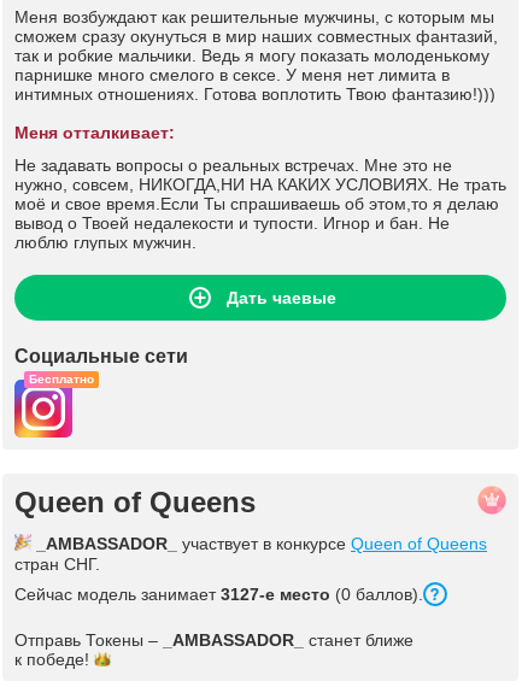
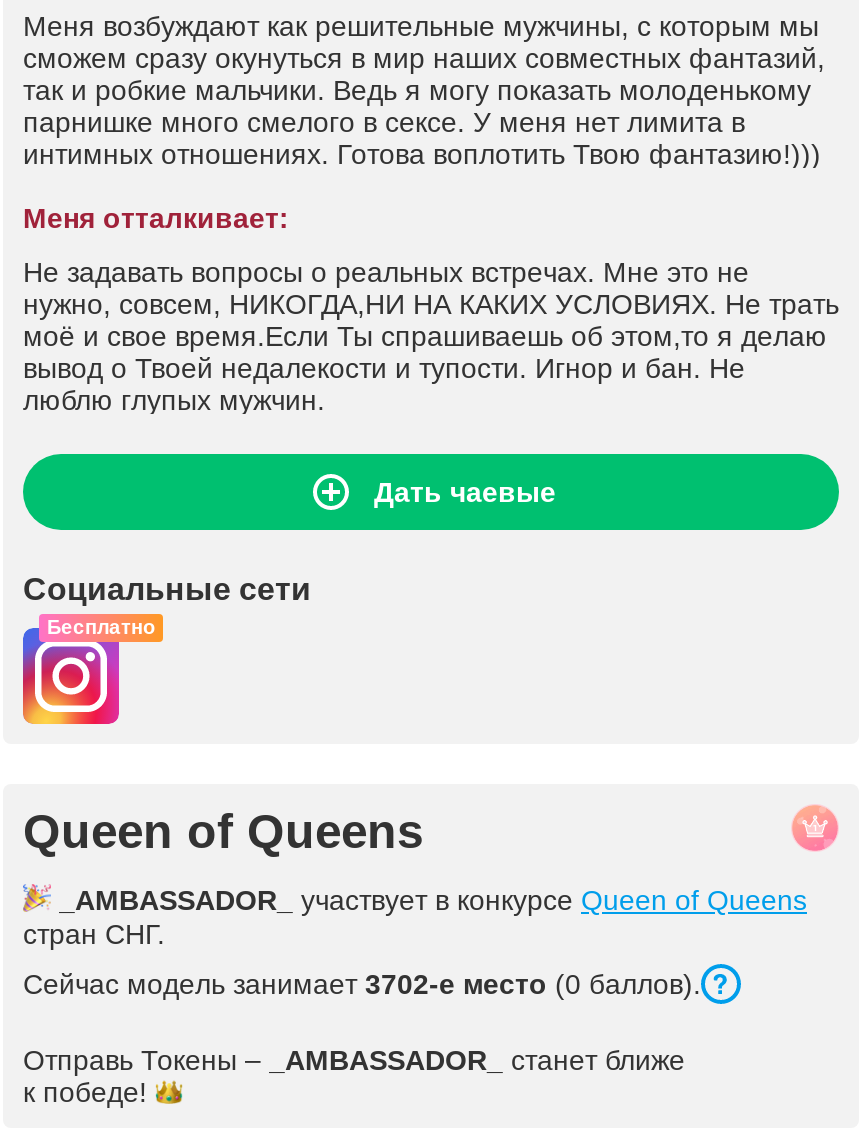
- Сейчас модель занимает 3127-е место (0 баллов).
+ Сейчас модель занимает 3702-е место (0 баллов).
